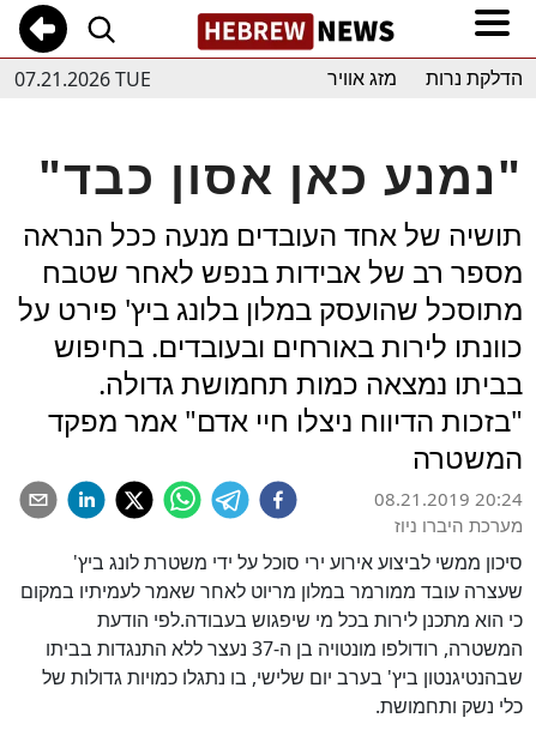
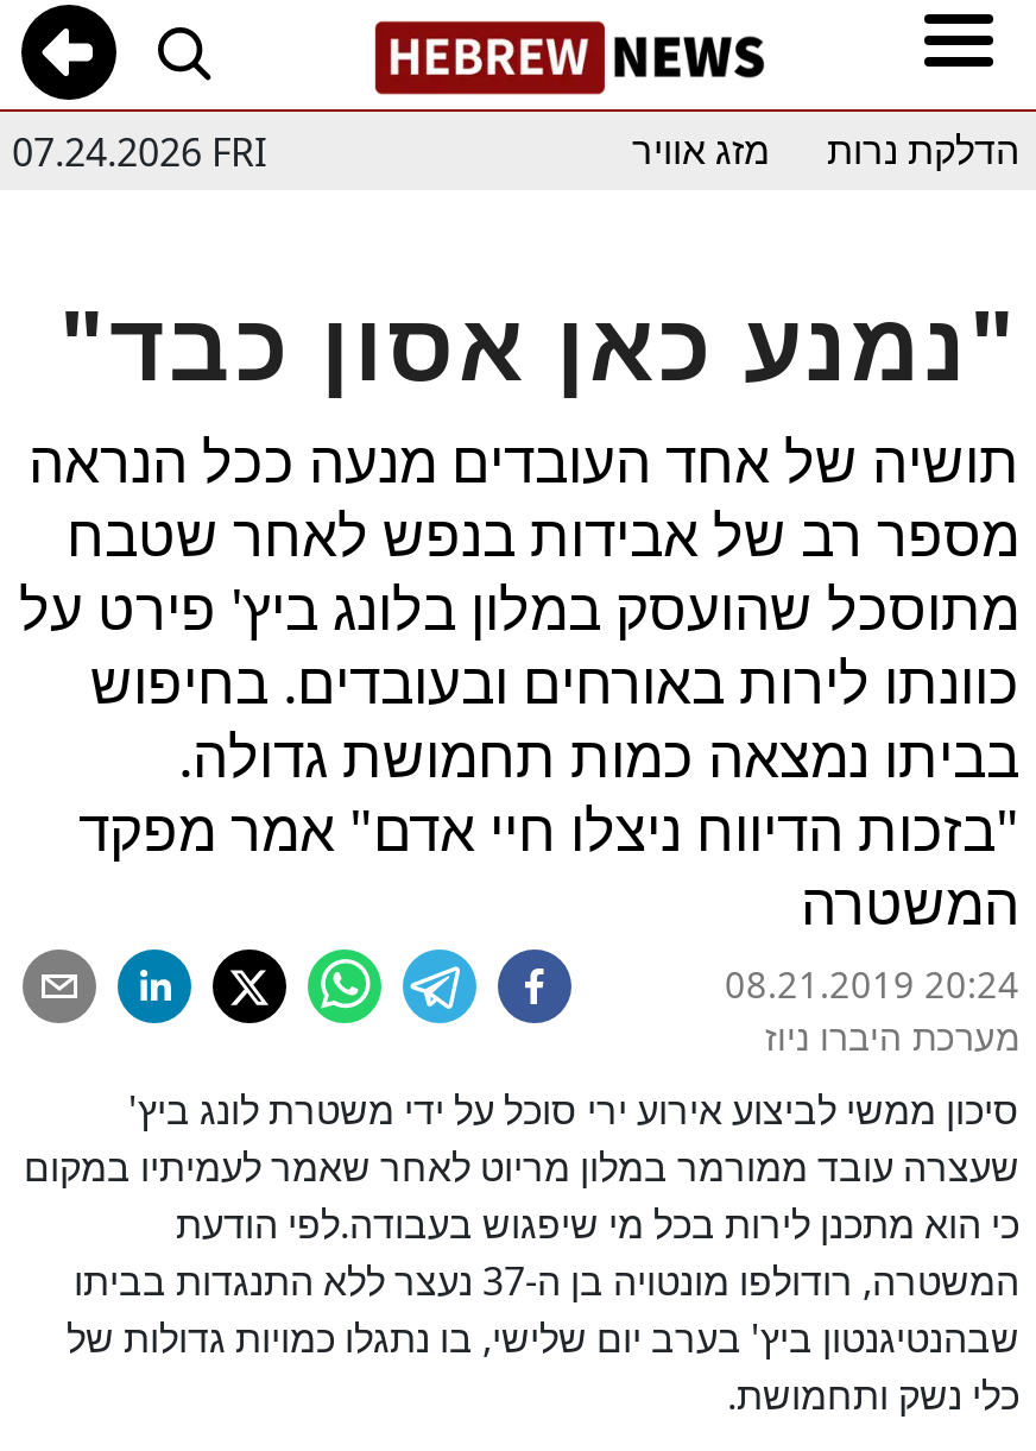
- 07.21.2026 TUE
+ 07.24.2026 FRI
